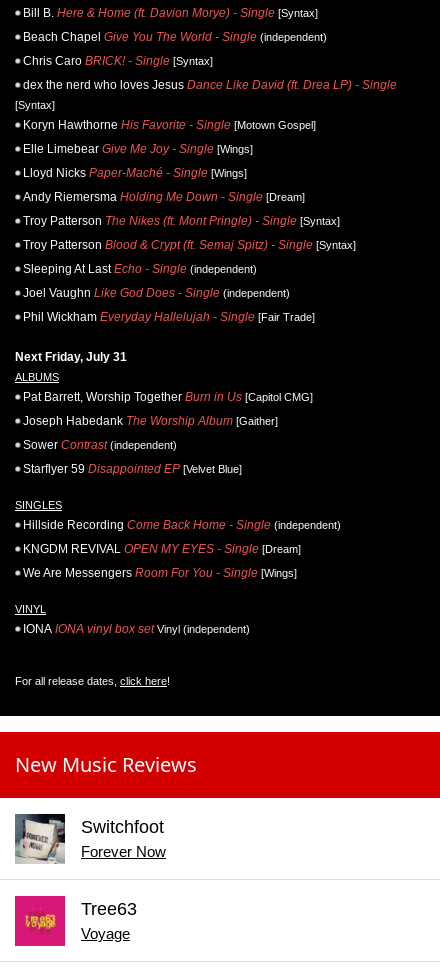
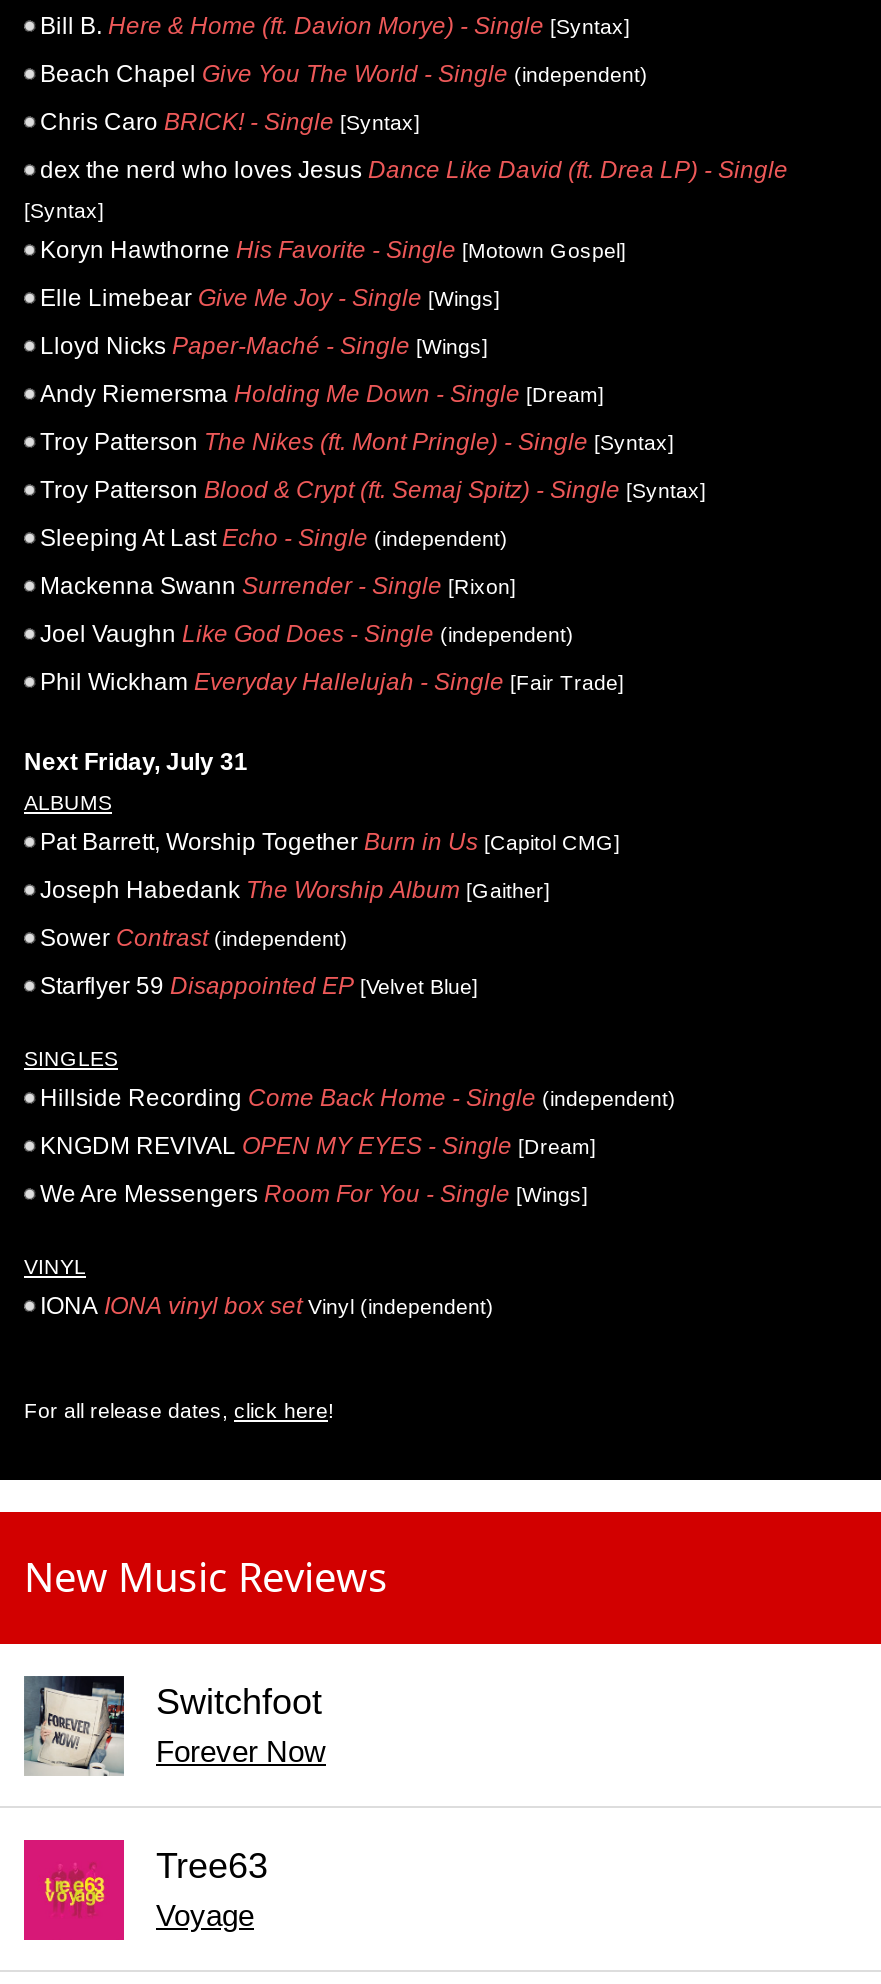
+ Mackenna Swann Surrender - Single [Rixon]
